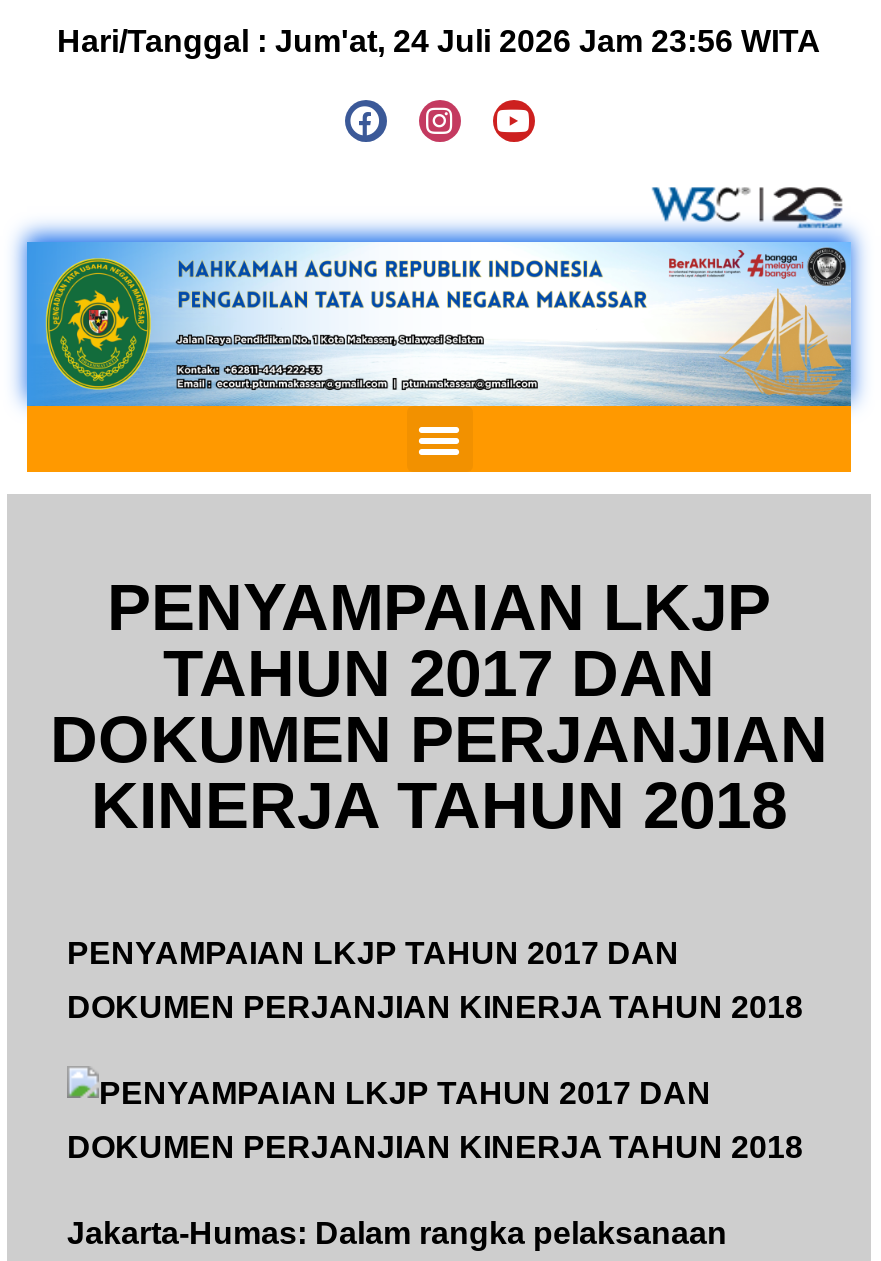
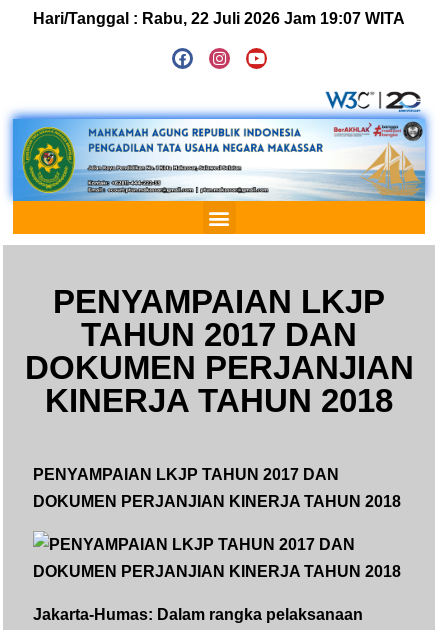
- Hari/Tanggal : Jum'at, 24 Juli 2026 Jam 23:56 WITA
+ Hari/Tanggal : Rabu, 22 Juli 2026 Jam 19:07 WITA
